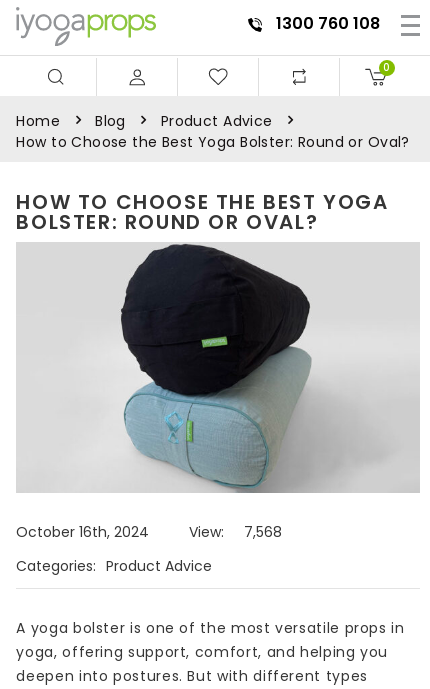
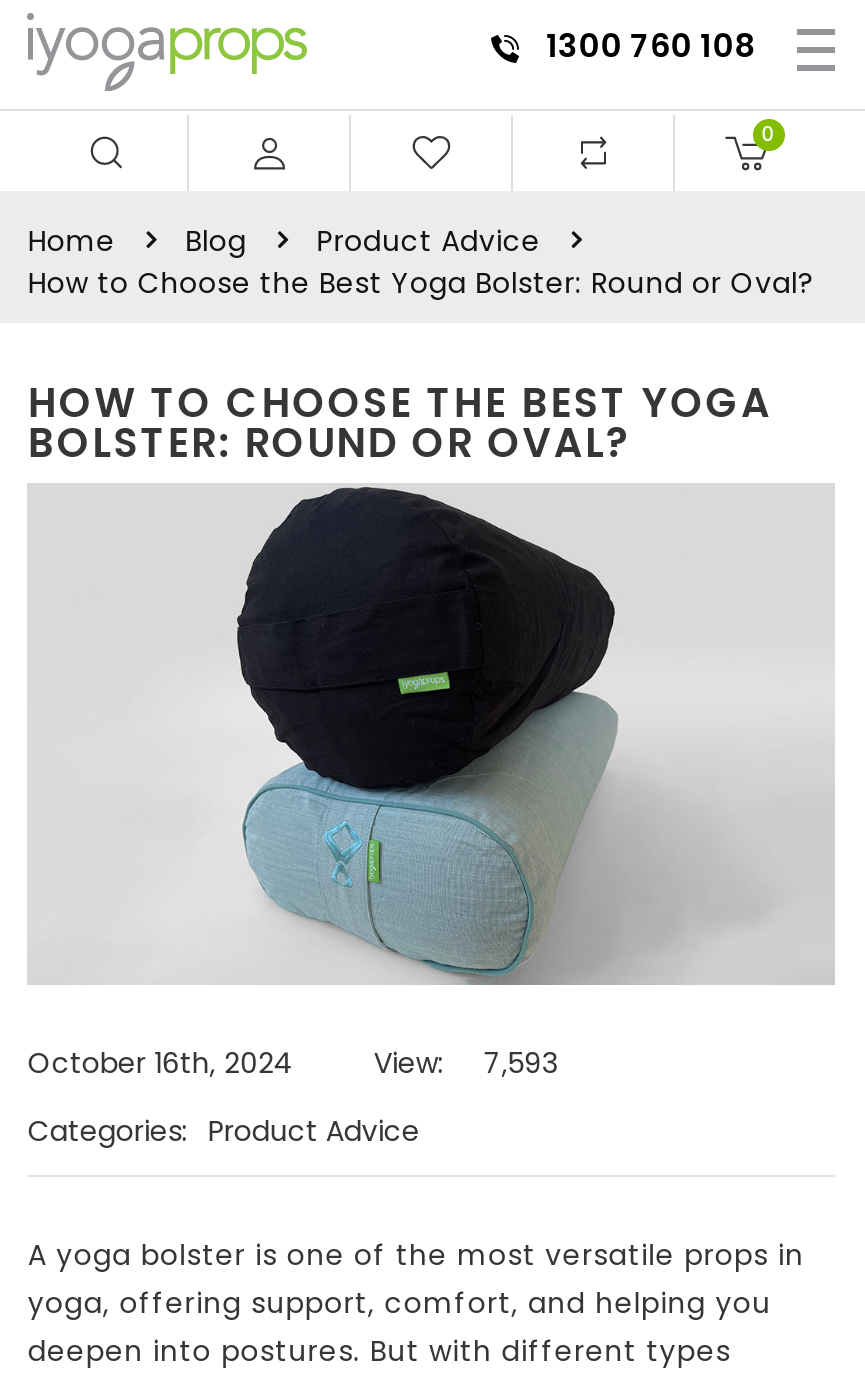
- October 16th, 2024 View: 7,568
+ October 16th, 2024 View: 7,593
